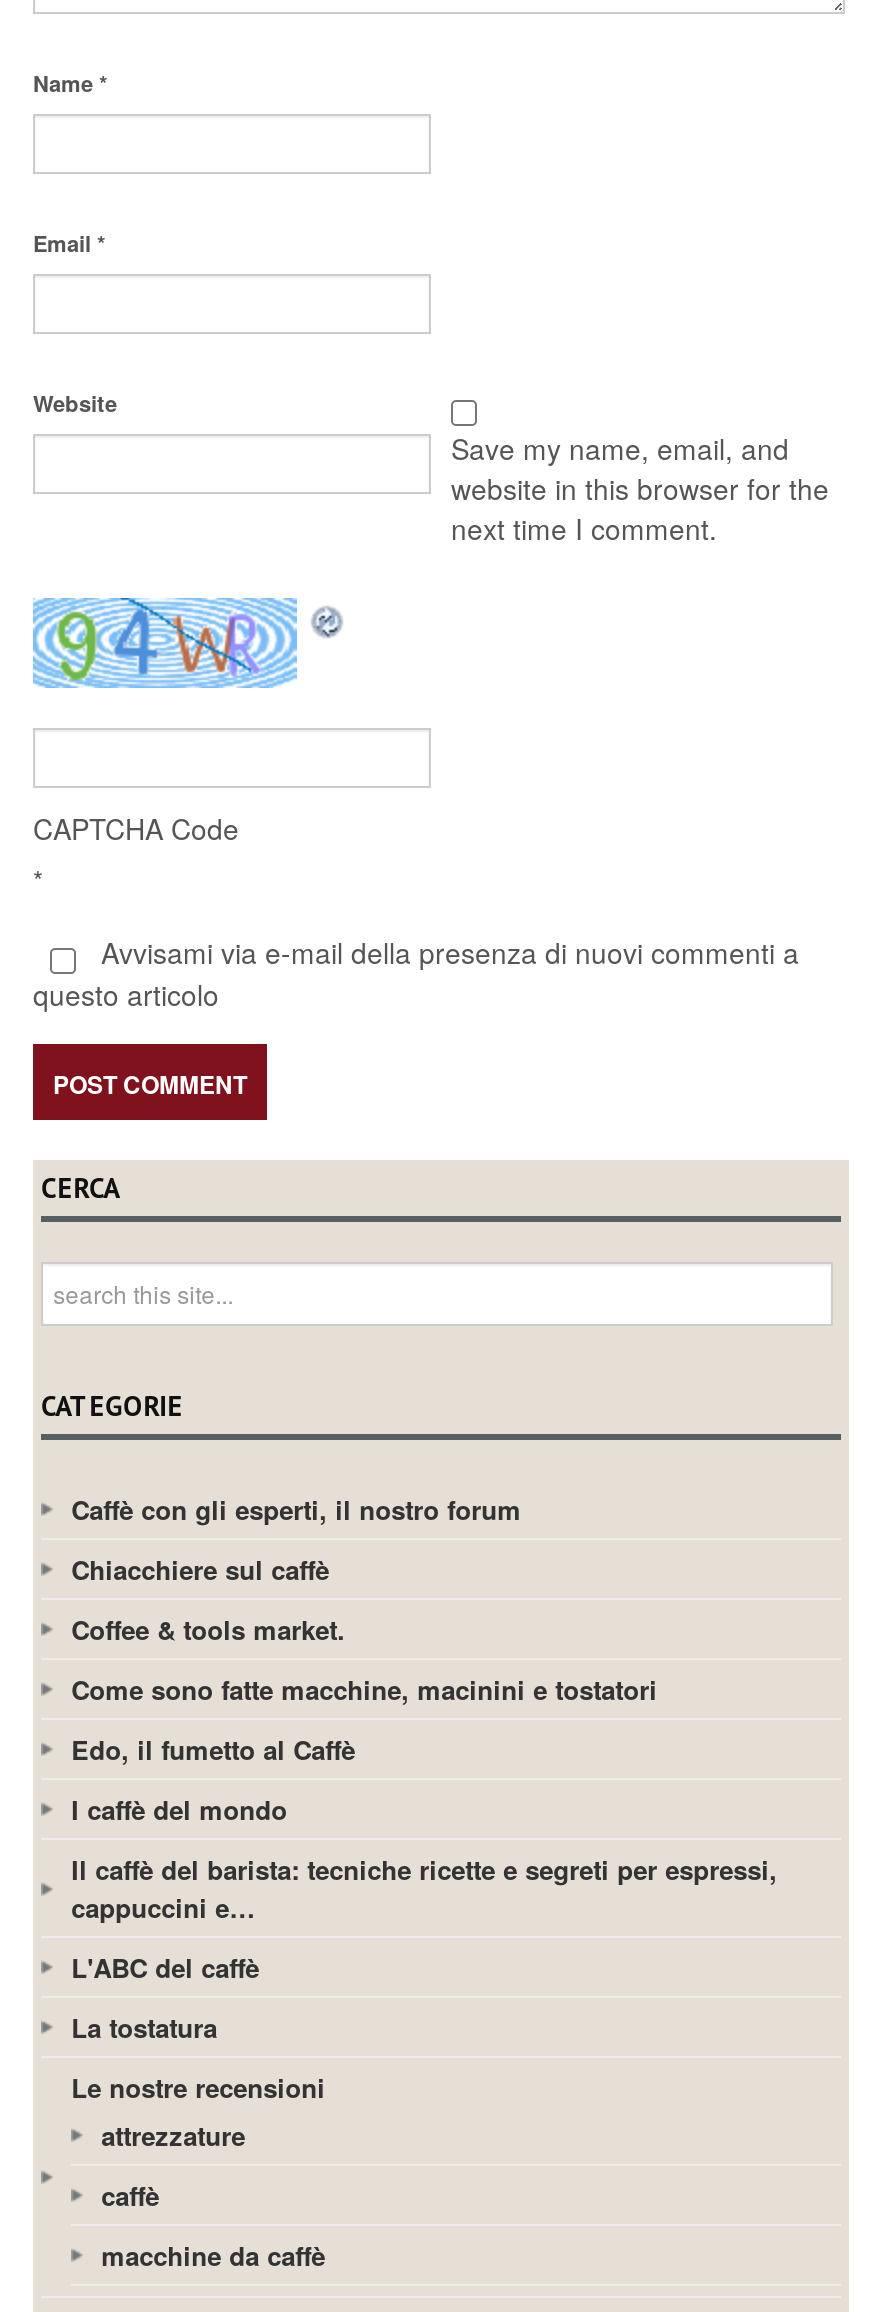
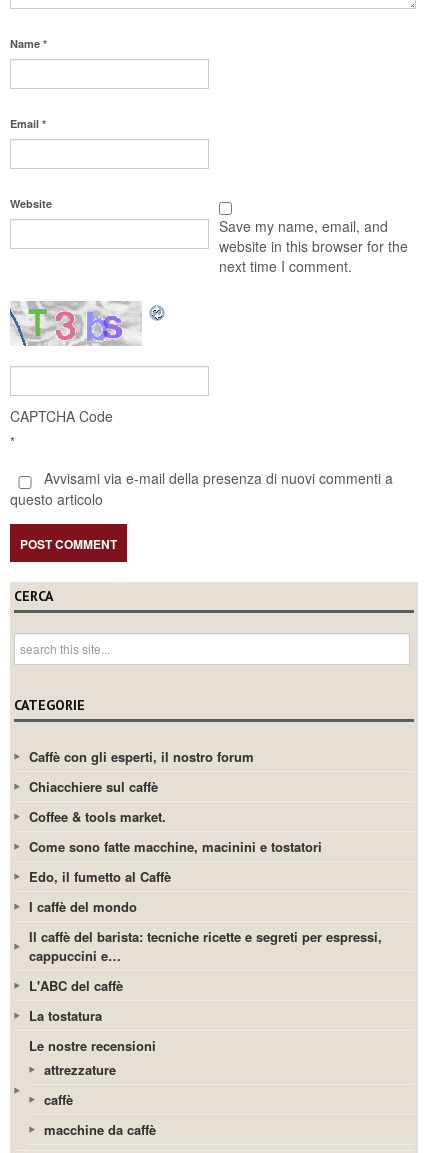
- [image]
+ [image]
